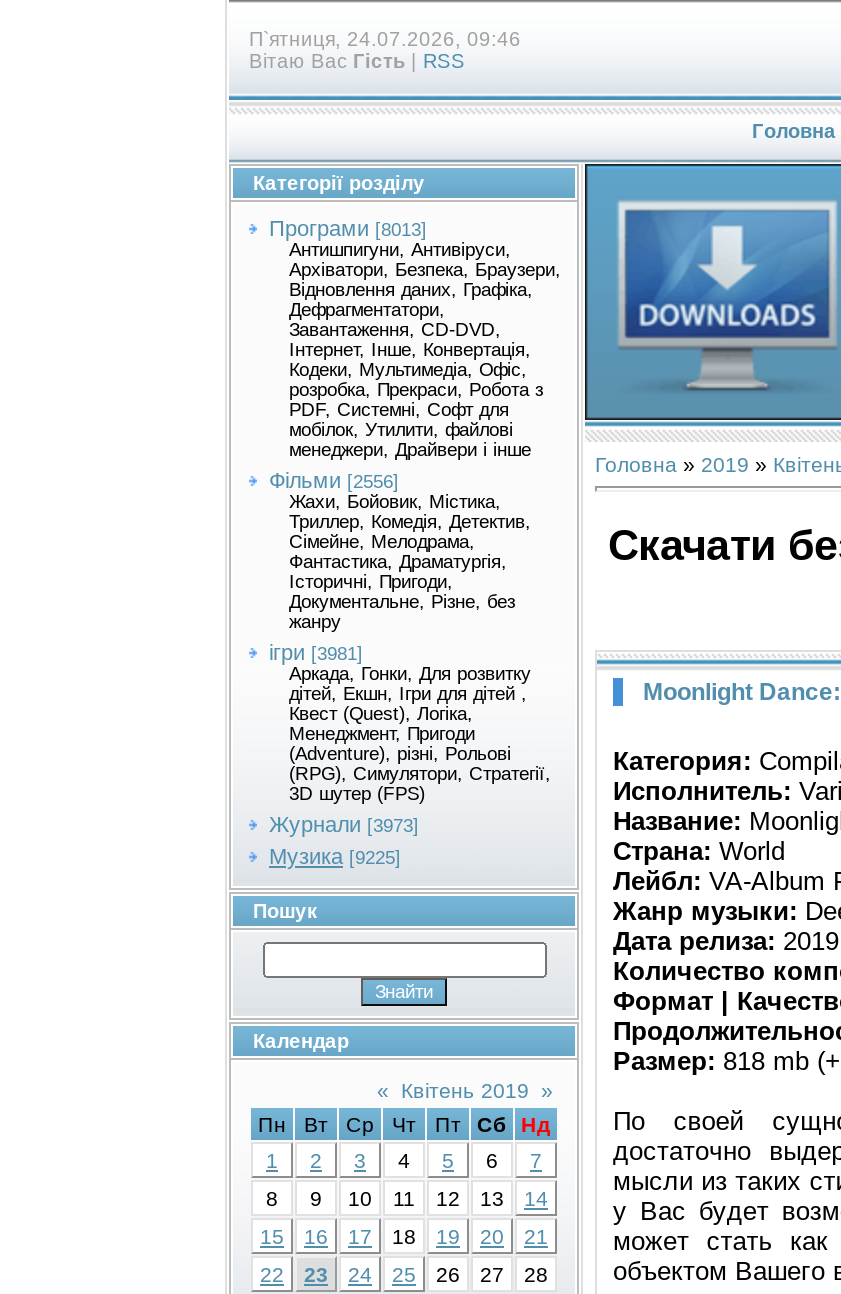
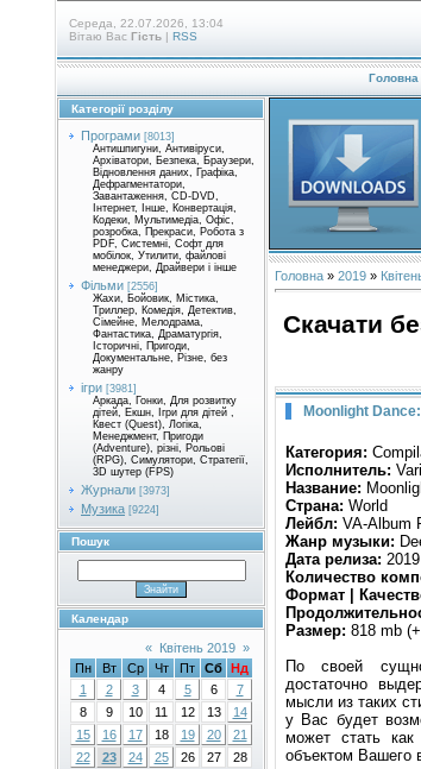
- П`ятниця, 24.07.2026, 09:46
+ Середа, 22.07.2026, 13:04

- Музика [9225]
+ Музика [9224]
